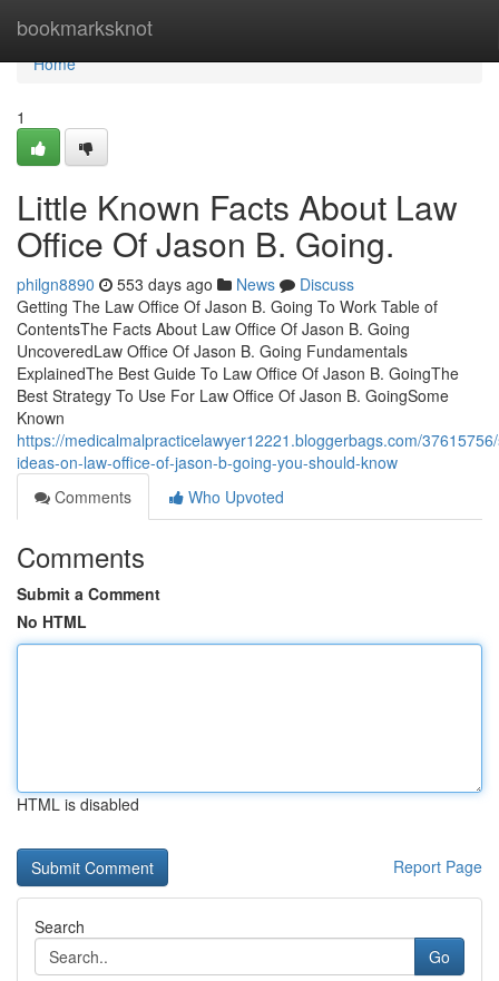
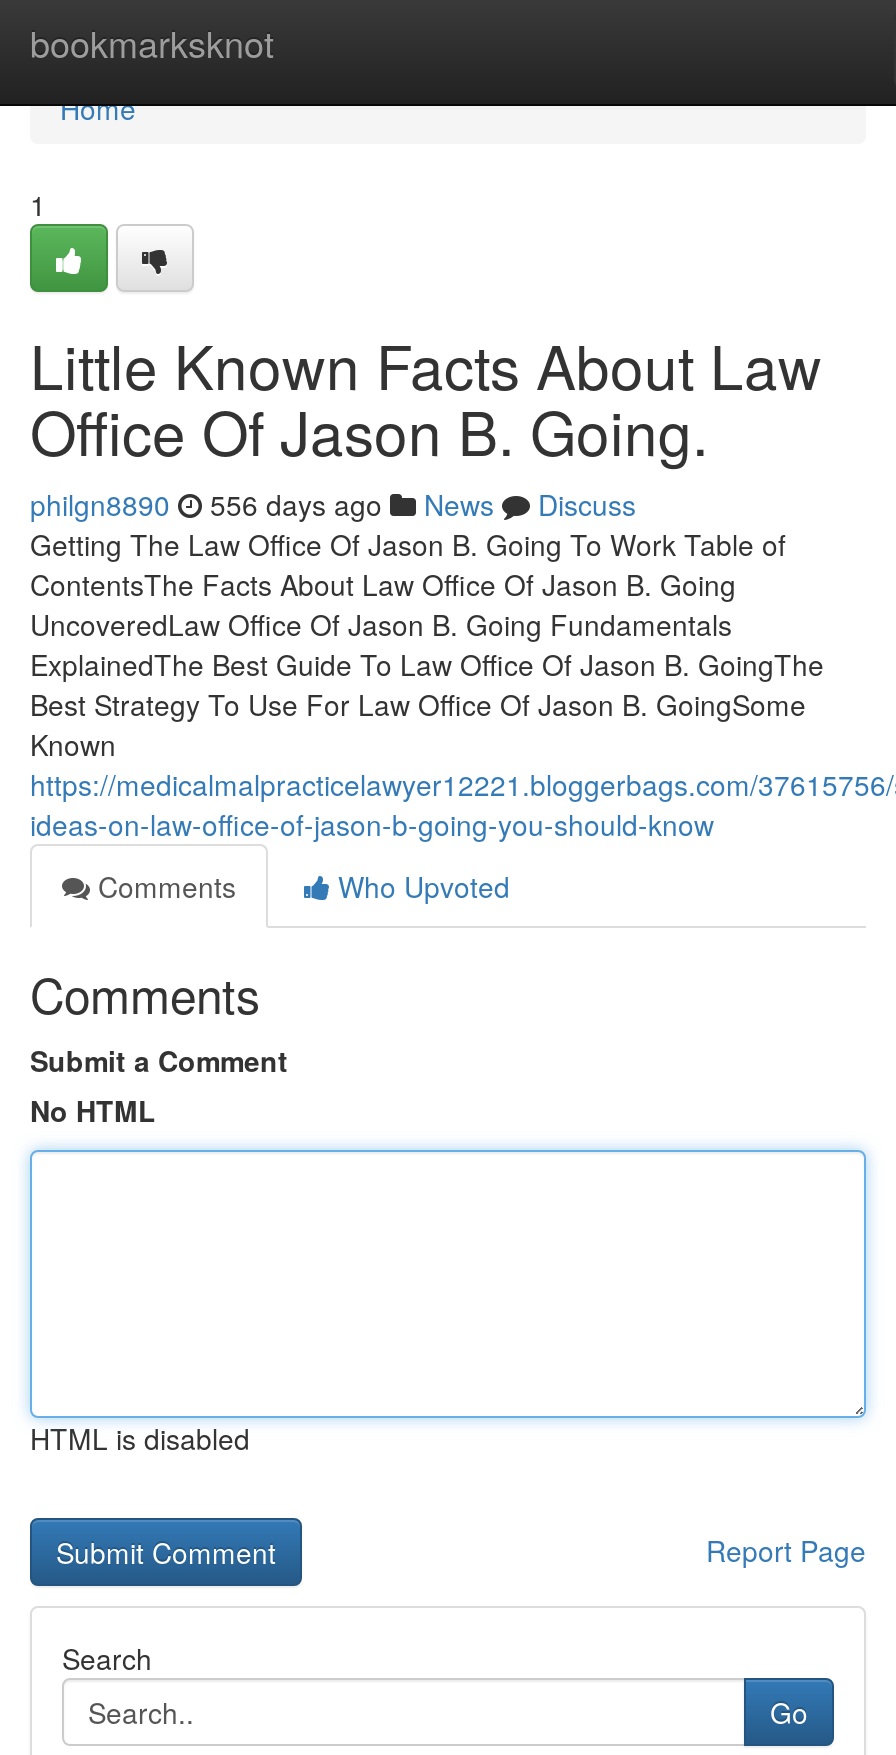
- philgn8890 553 days ago News Discuss
+ philgn8890 556 days ago News Discuss
